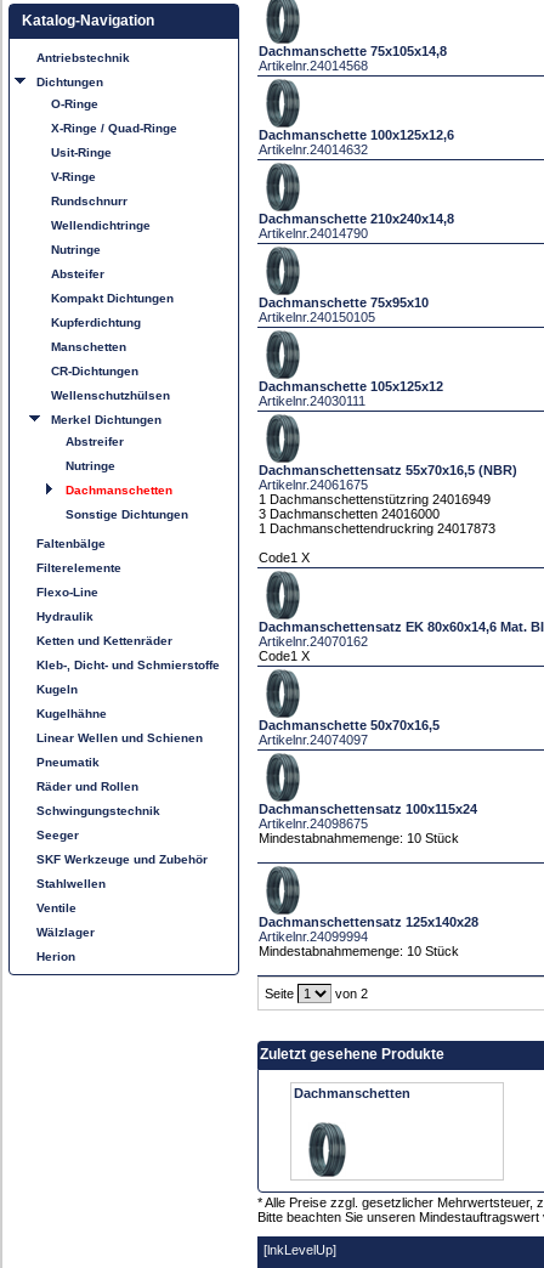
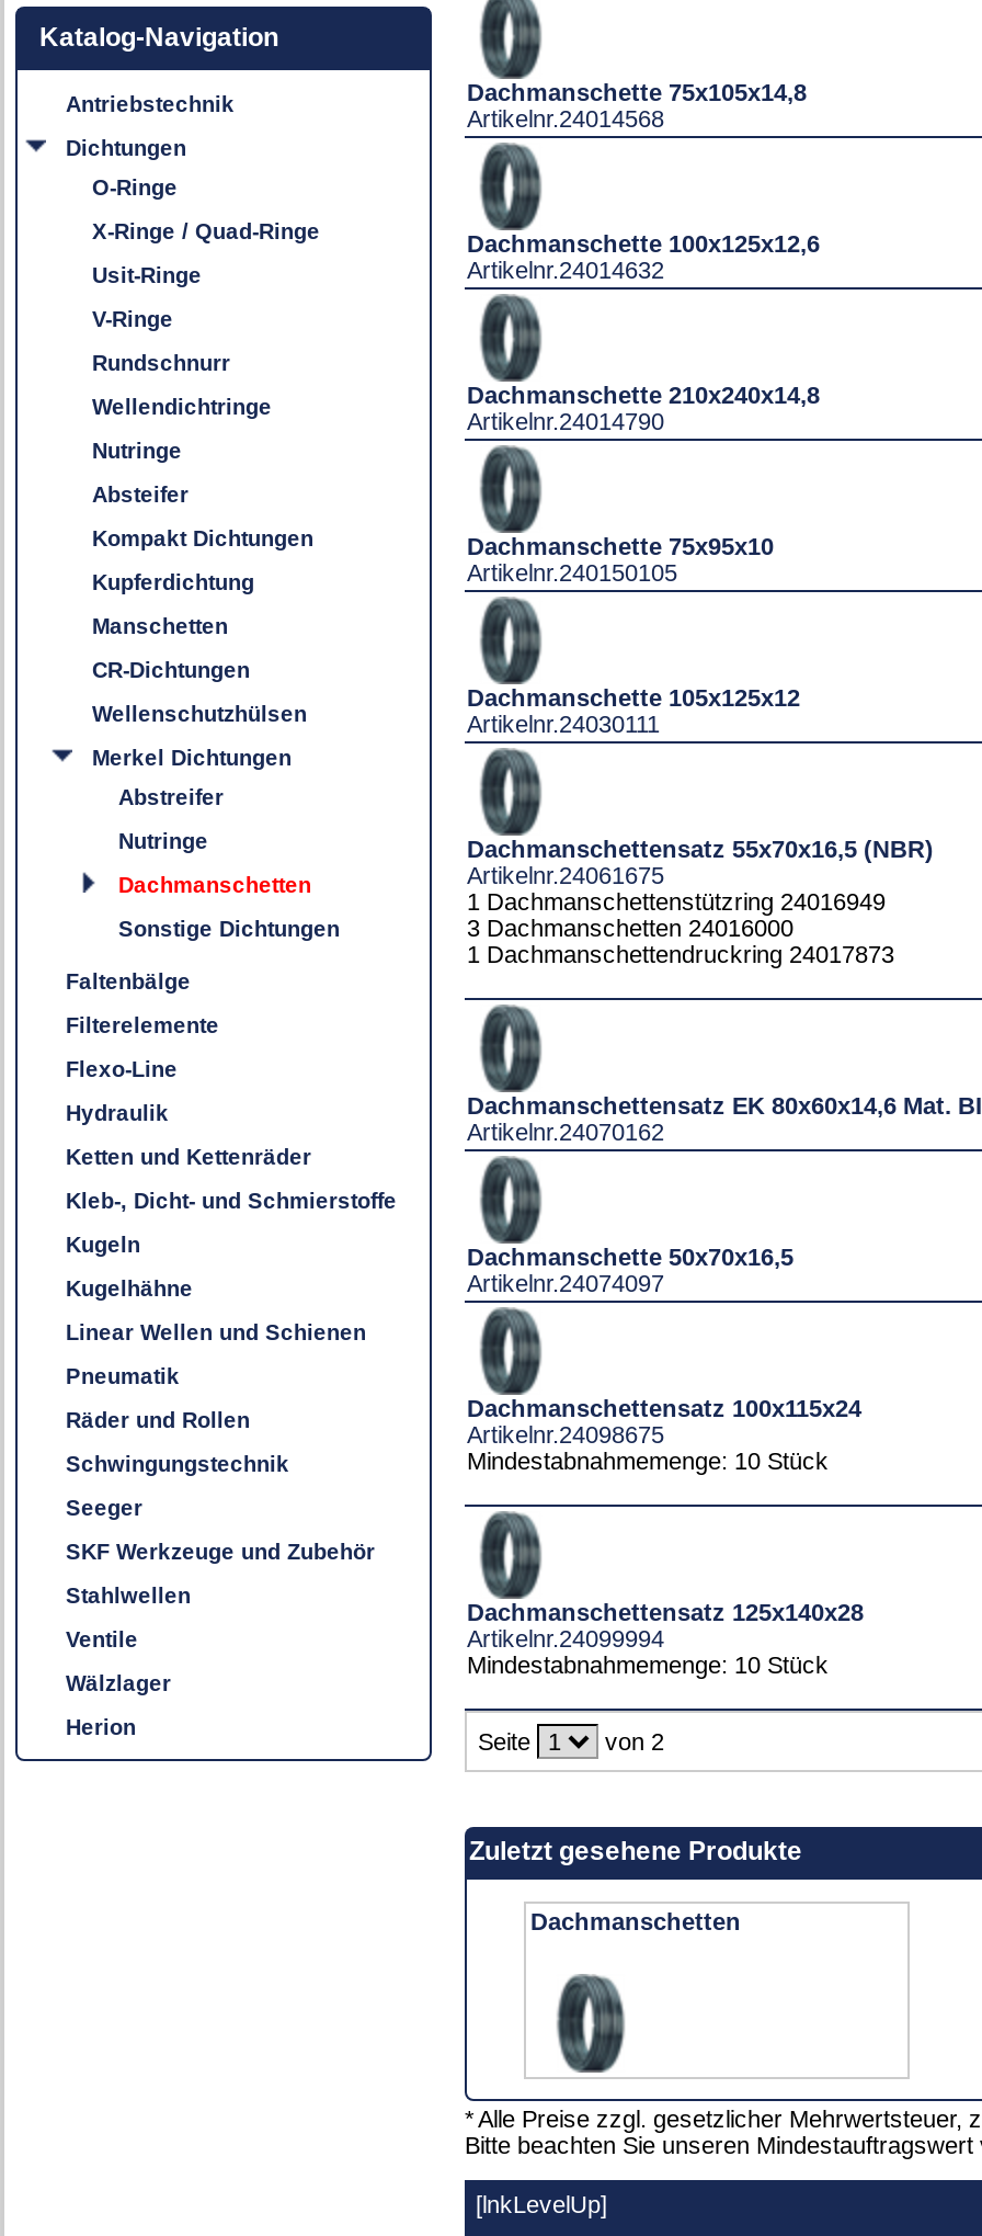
- Code1 X

- Code1 X
